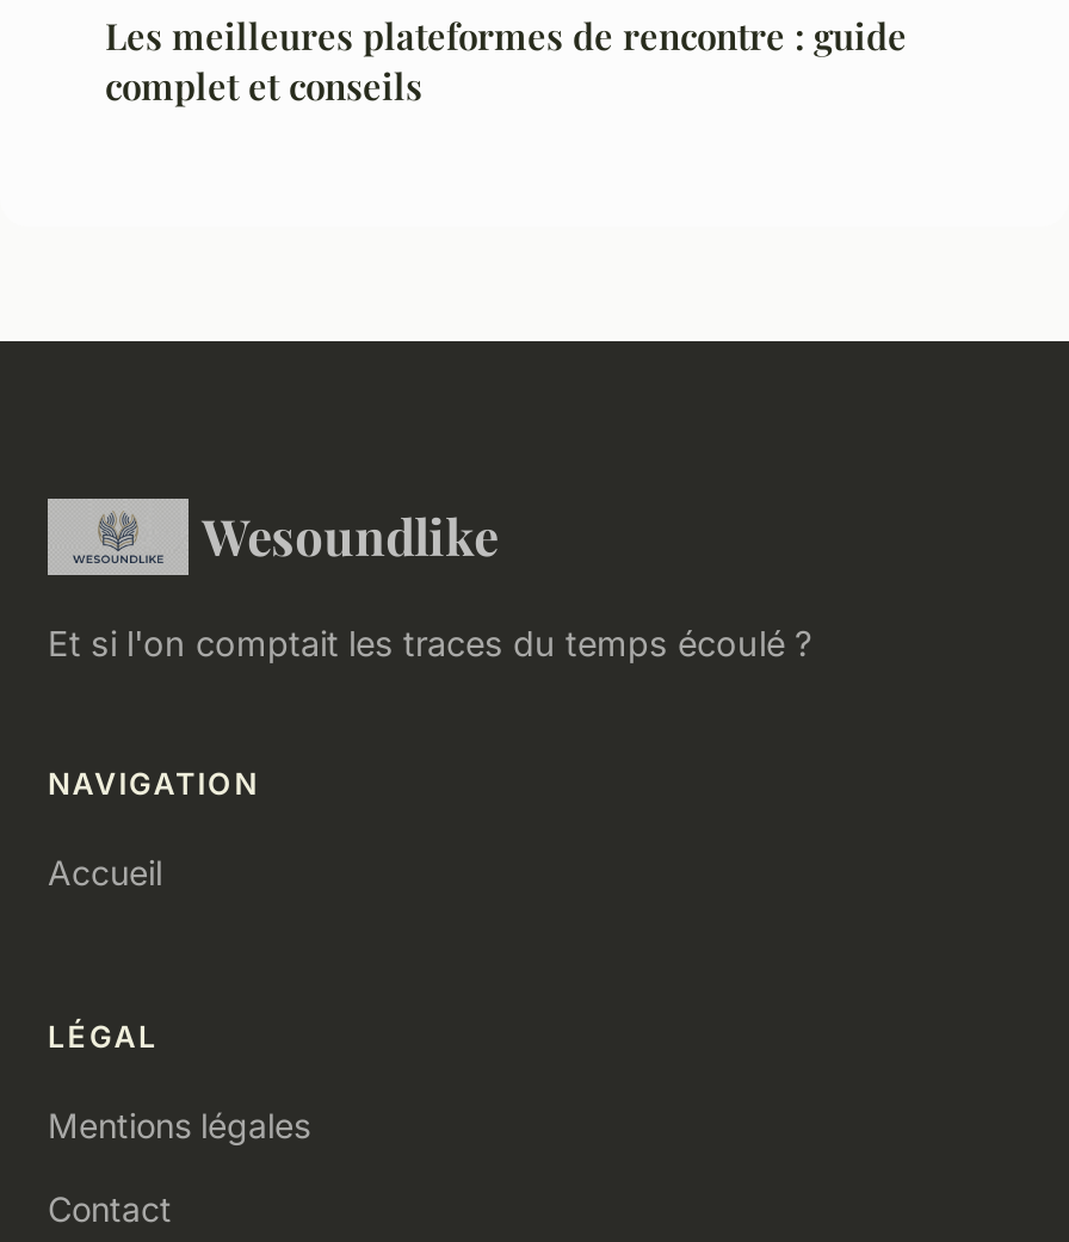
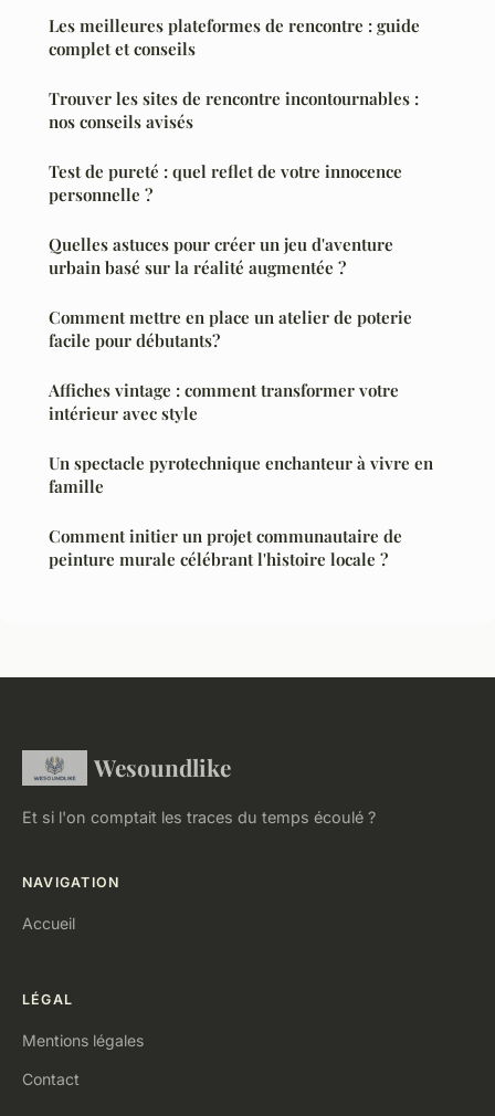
+ Trouver les sites de rencontre incontournables :
+ nos conseils avisés
+ Test de pureté : quel reflet de votre innocence
+ personnelle ?
+ Quelles astuces pour créer un jeu d'aventure
+ urbain basé sur la réalité augmentée ?
+ Comment mettre en place un atelier de poterie
+ facile pour débutants?
+ Affiches vintage : comment transformer votre
+ intérieur avec style
+ Un spectacle pyrotechnique enchanteur à vivre en
+ famille
+ Comment initier un projet communautaire de
+ peinture murale célébrant l'histoire locale ?
